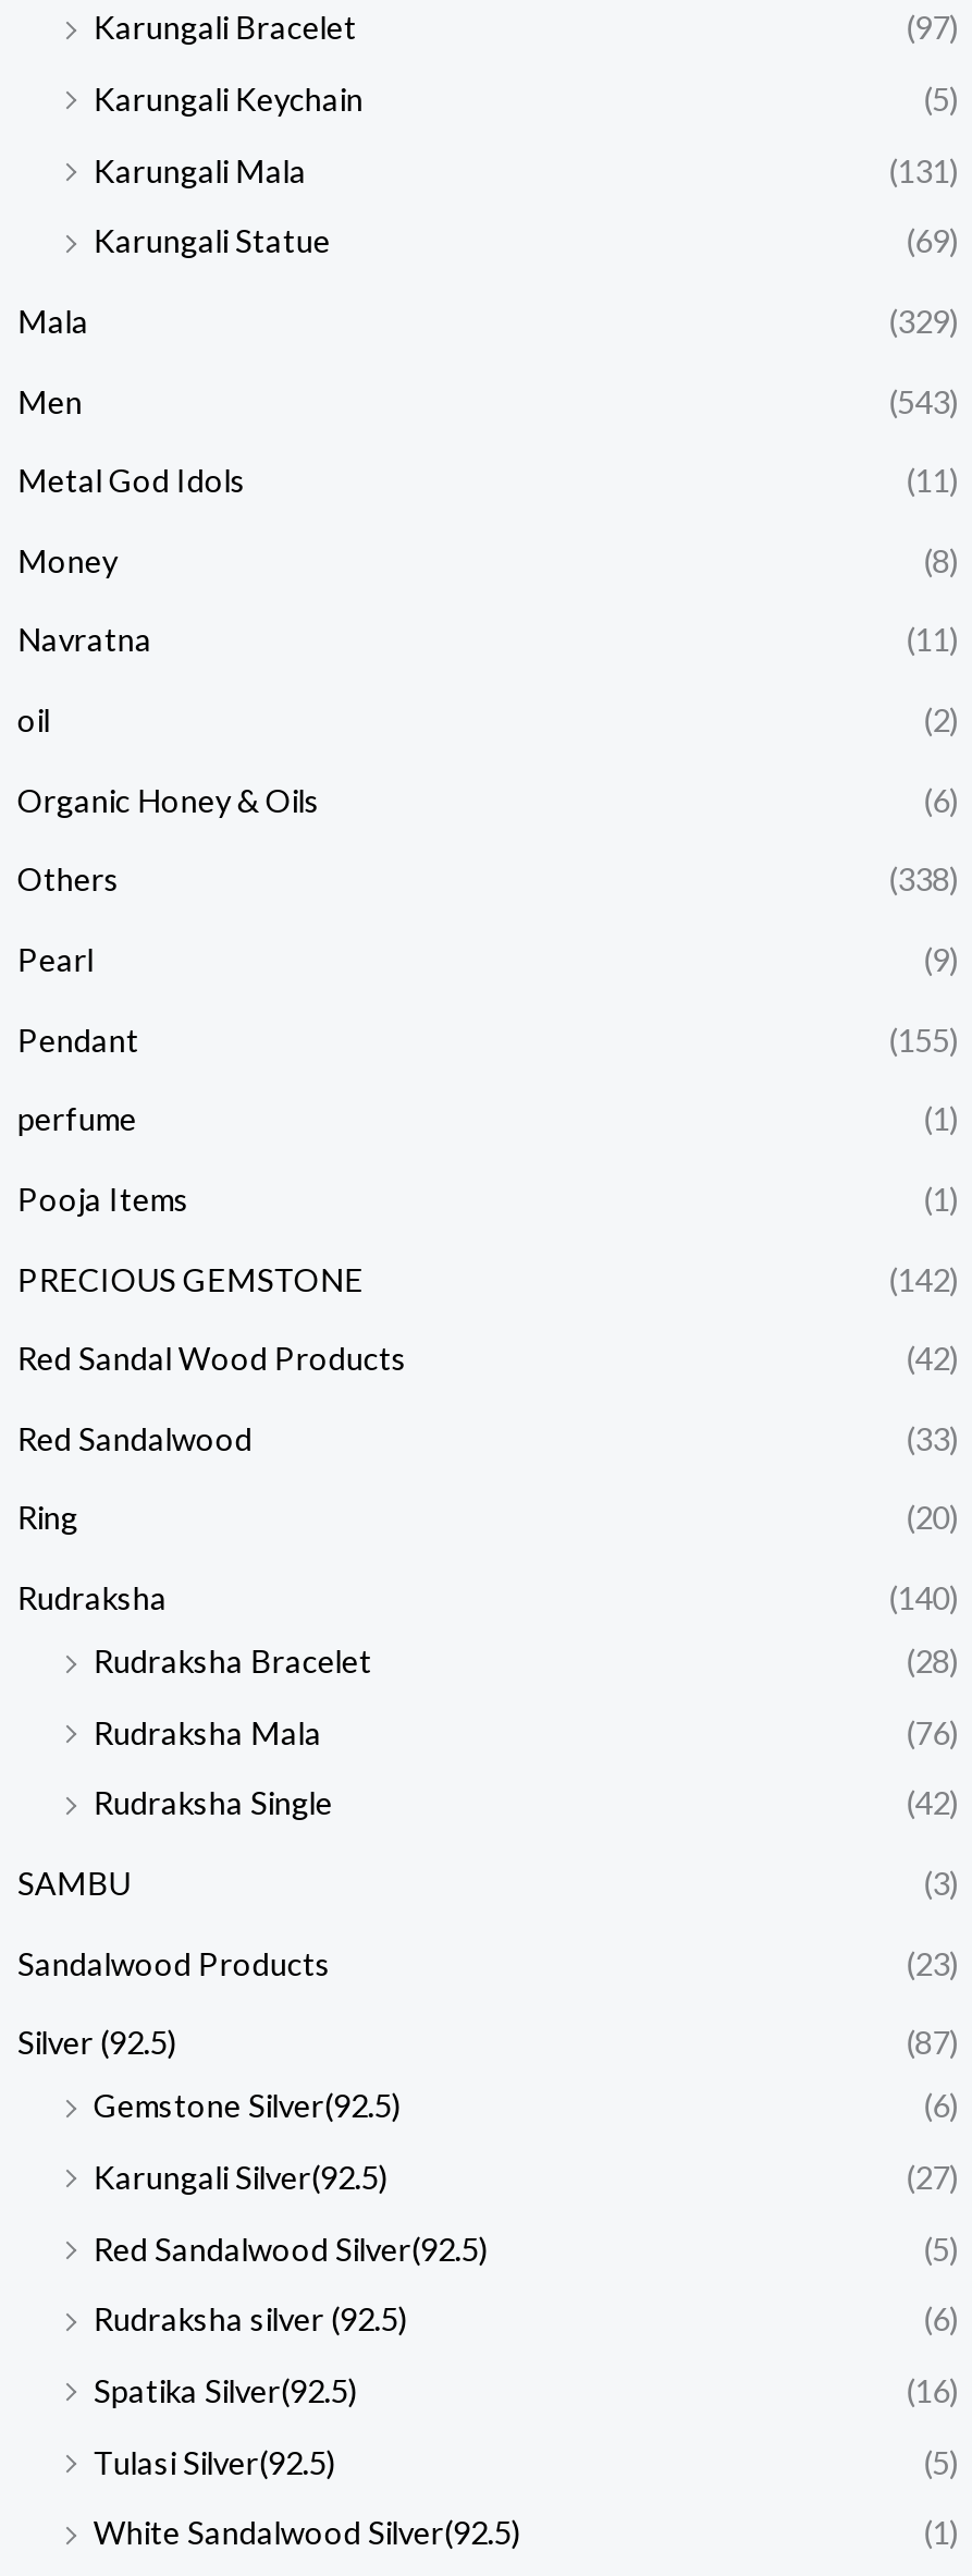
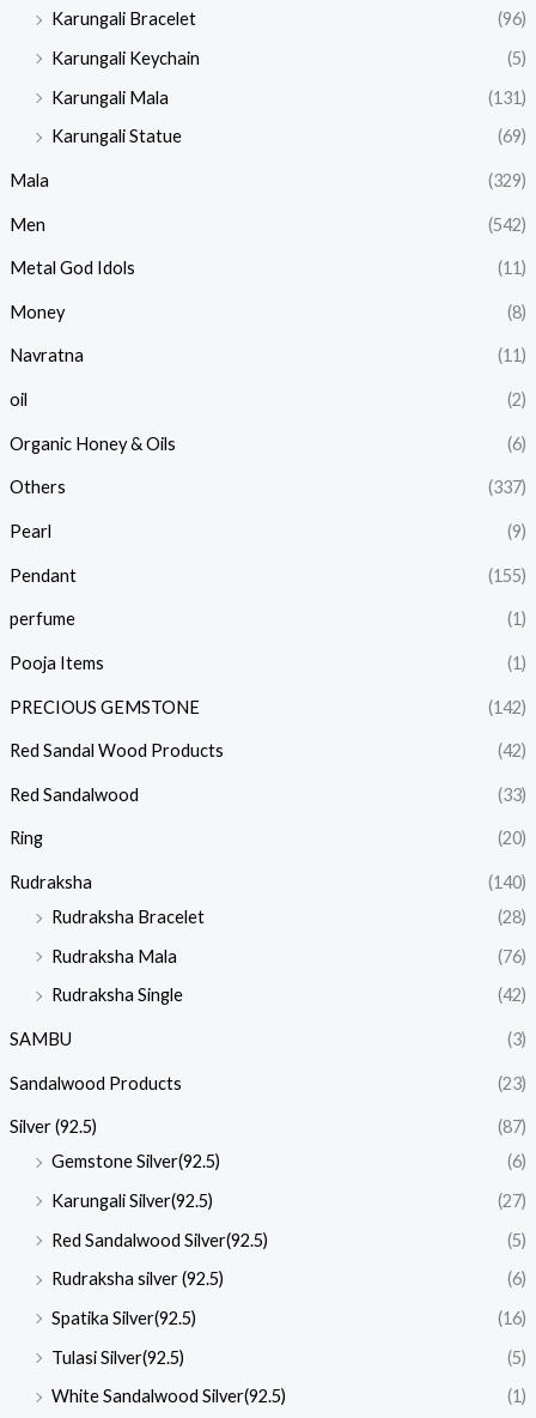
- (97)
+ (96)

- (543)
+ (542)

- (338)
+ (337)
